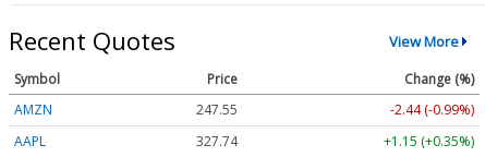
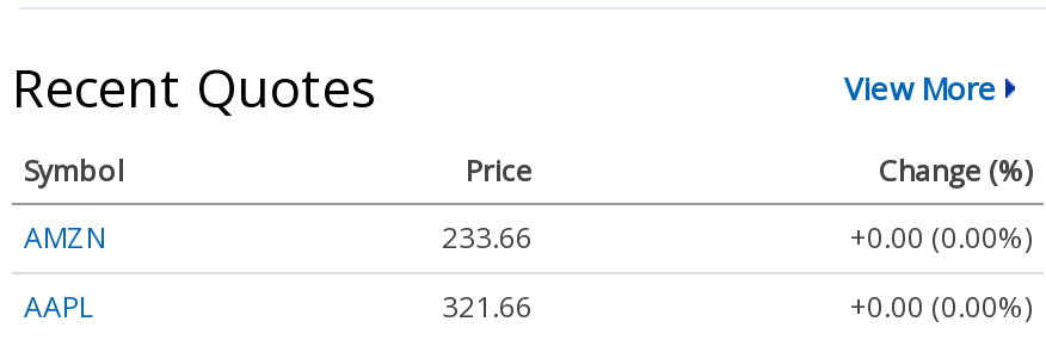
- 247.55
+ 233.66

- -2.44 (-0.99%)
+ +0.00 (0.00%)

- 327.74
+ 321.66

- +1.15 (+0.35%)
+ +0.00 (0.00%)
